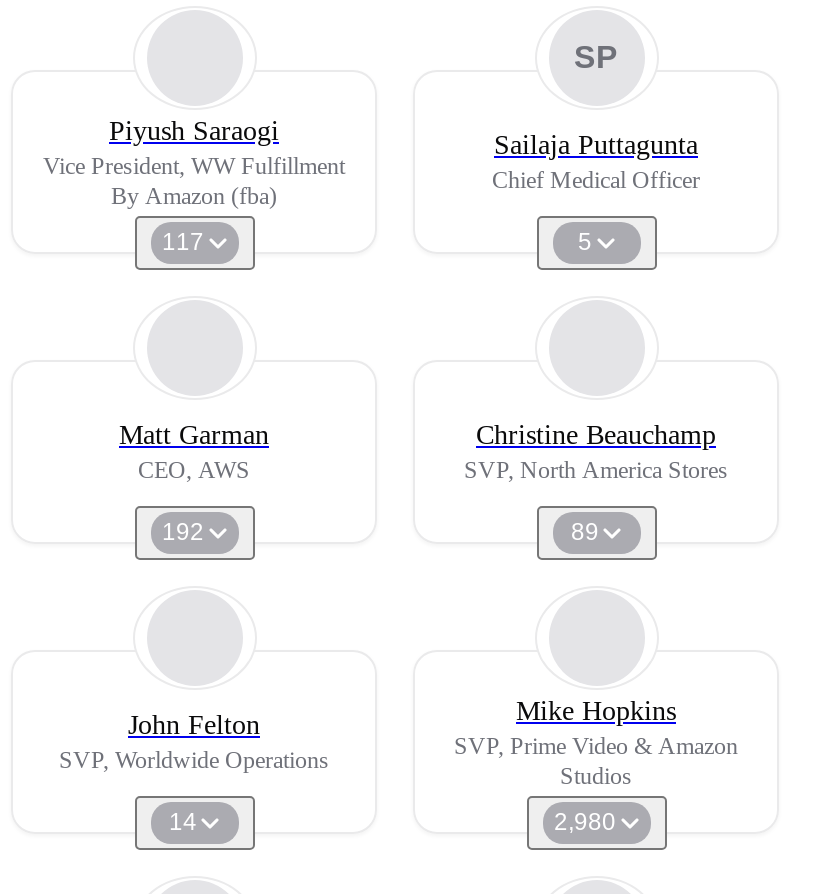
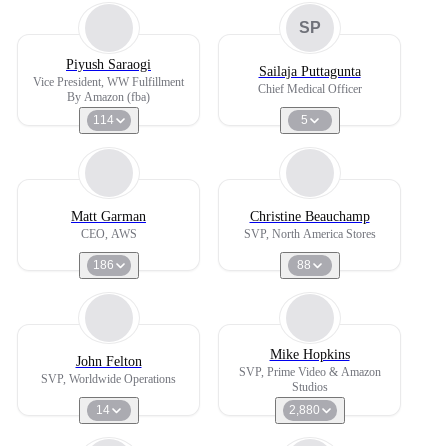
- 117
+ 114

- 192
+ 186

- 89
+ 88

- 2,980
+ 2,880
